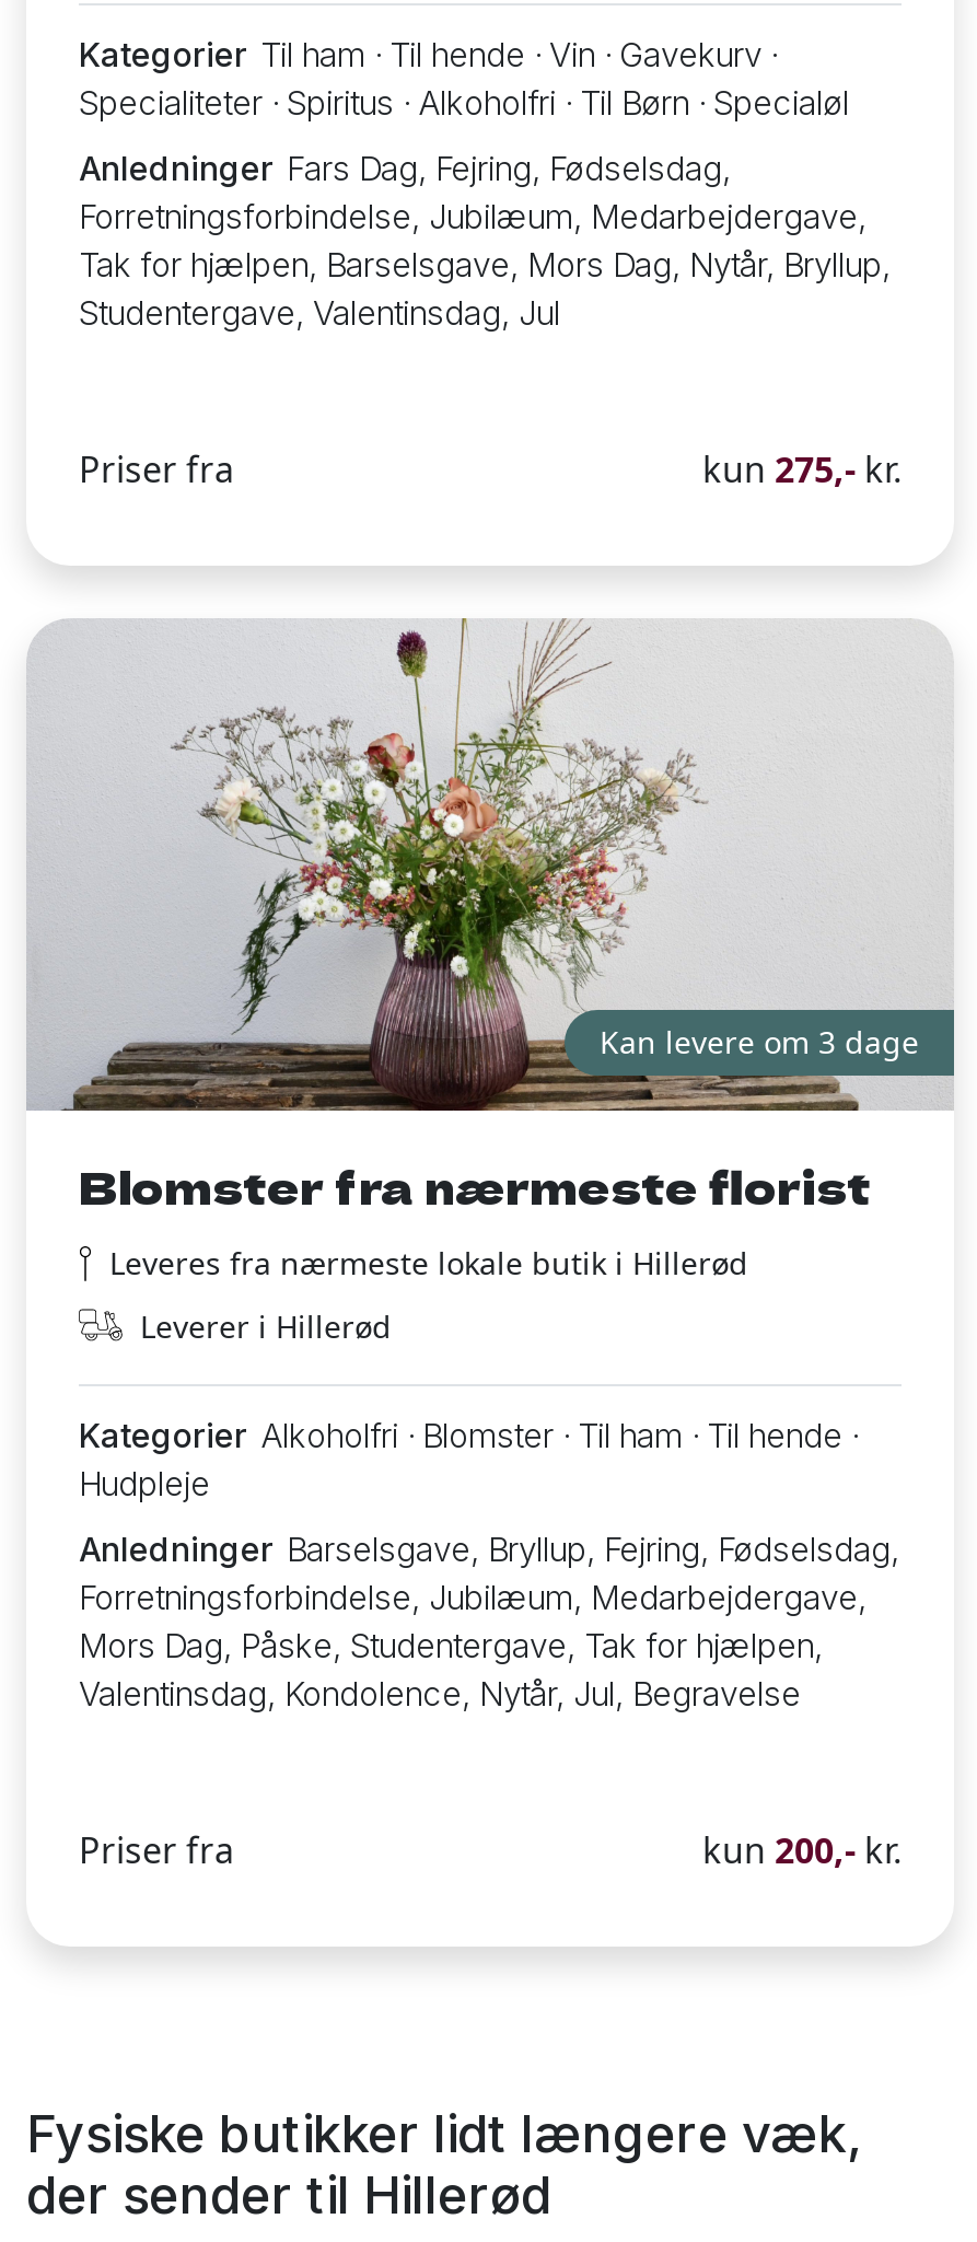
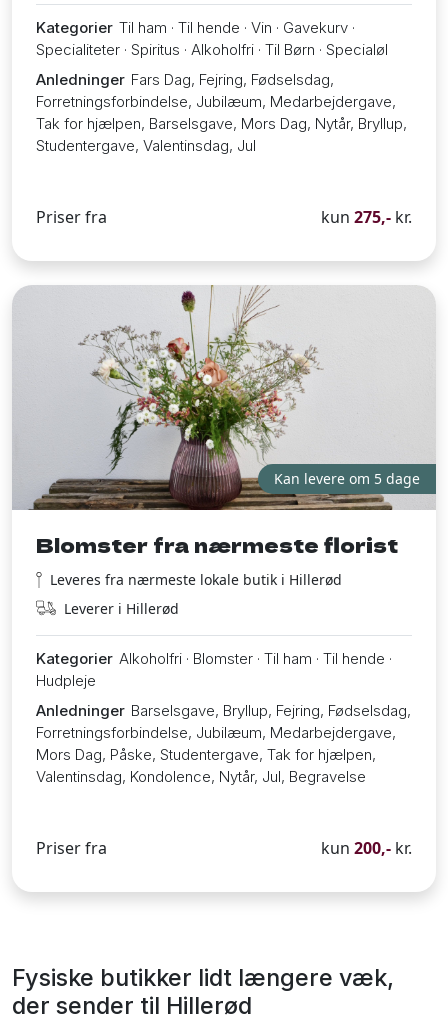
- Kan levere om 3 dage
+ Kan levere om 5 dage
